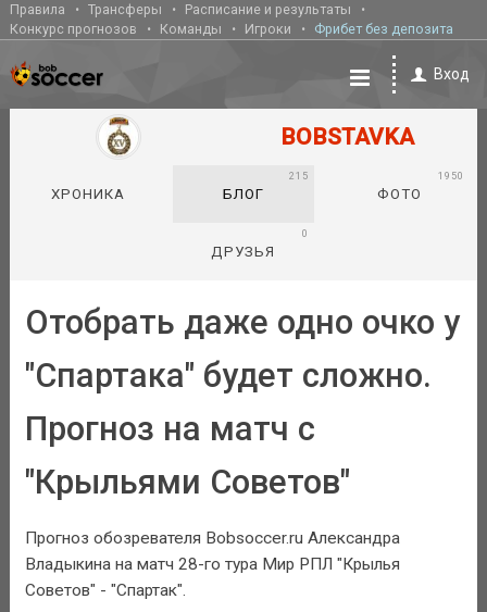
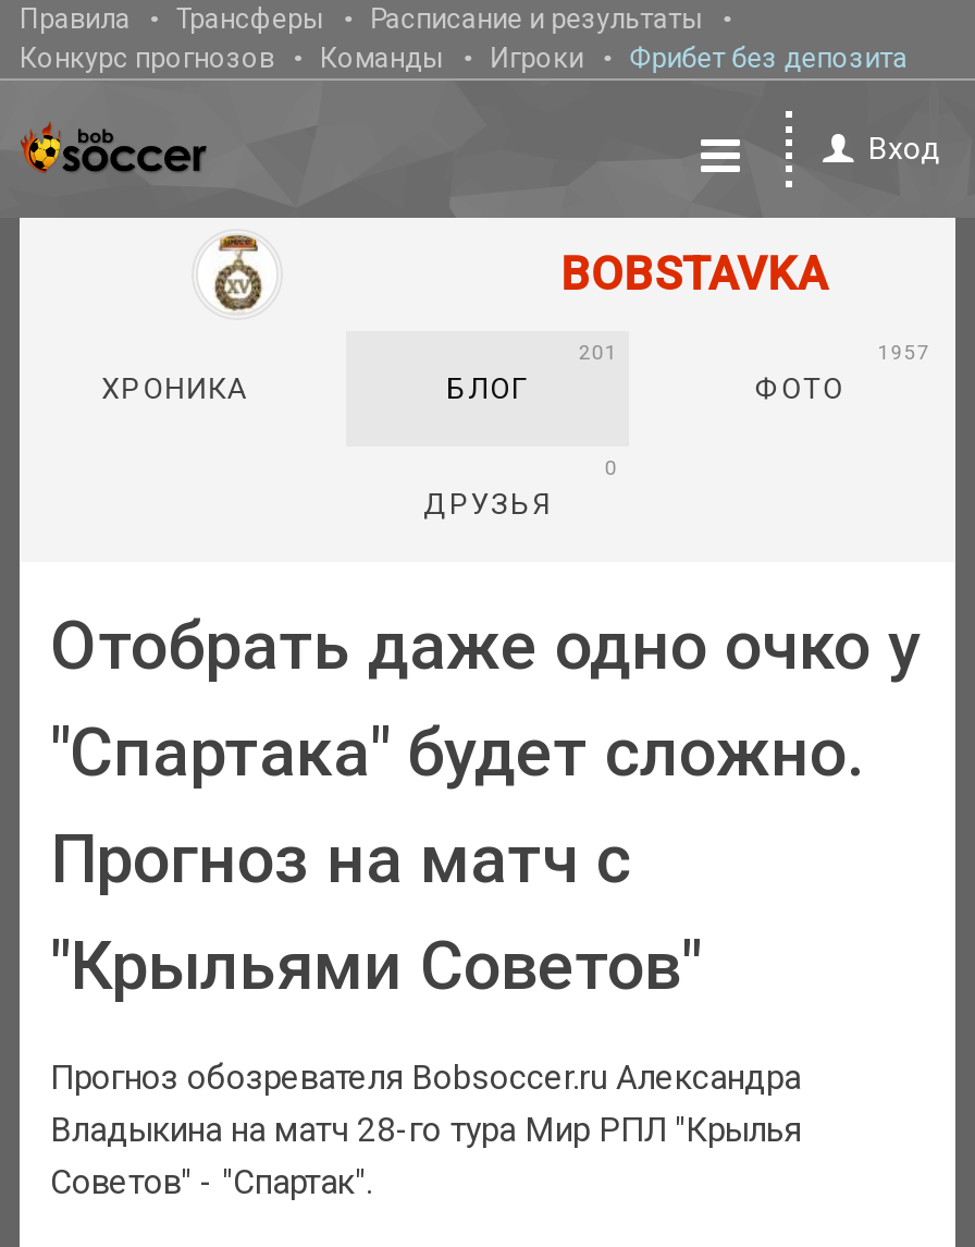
- 215
+ 201

- 1950
+ 1957
